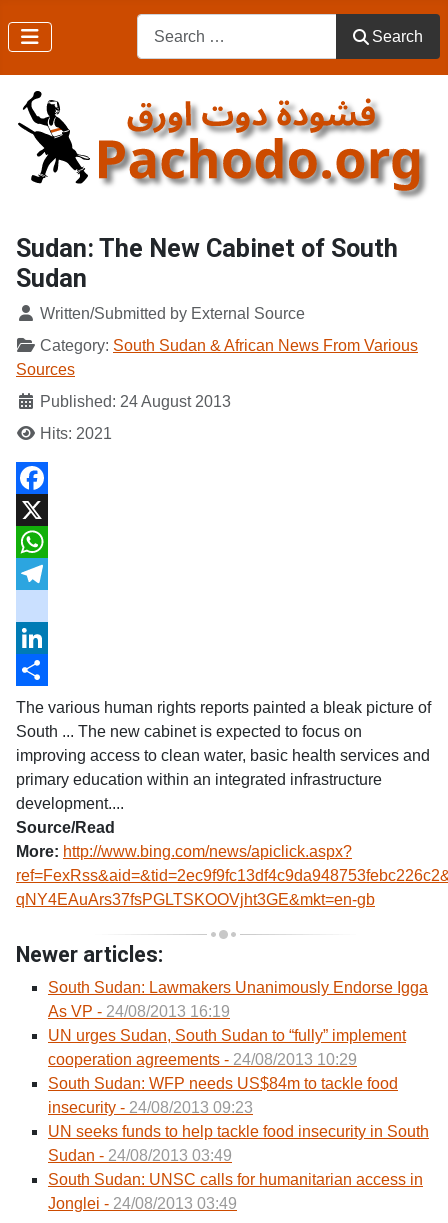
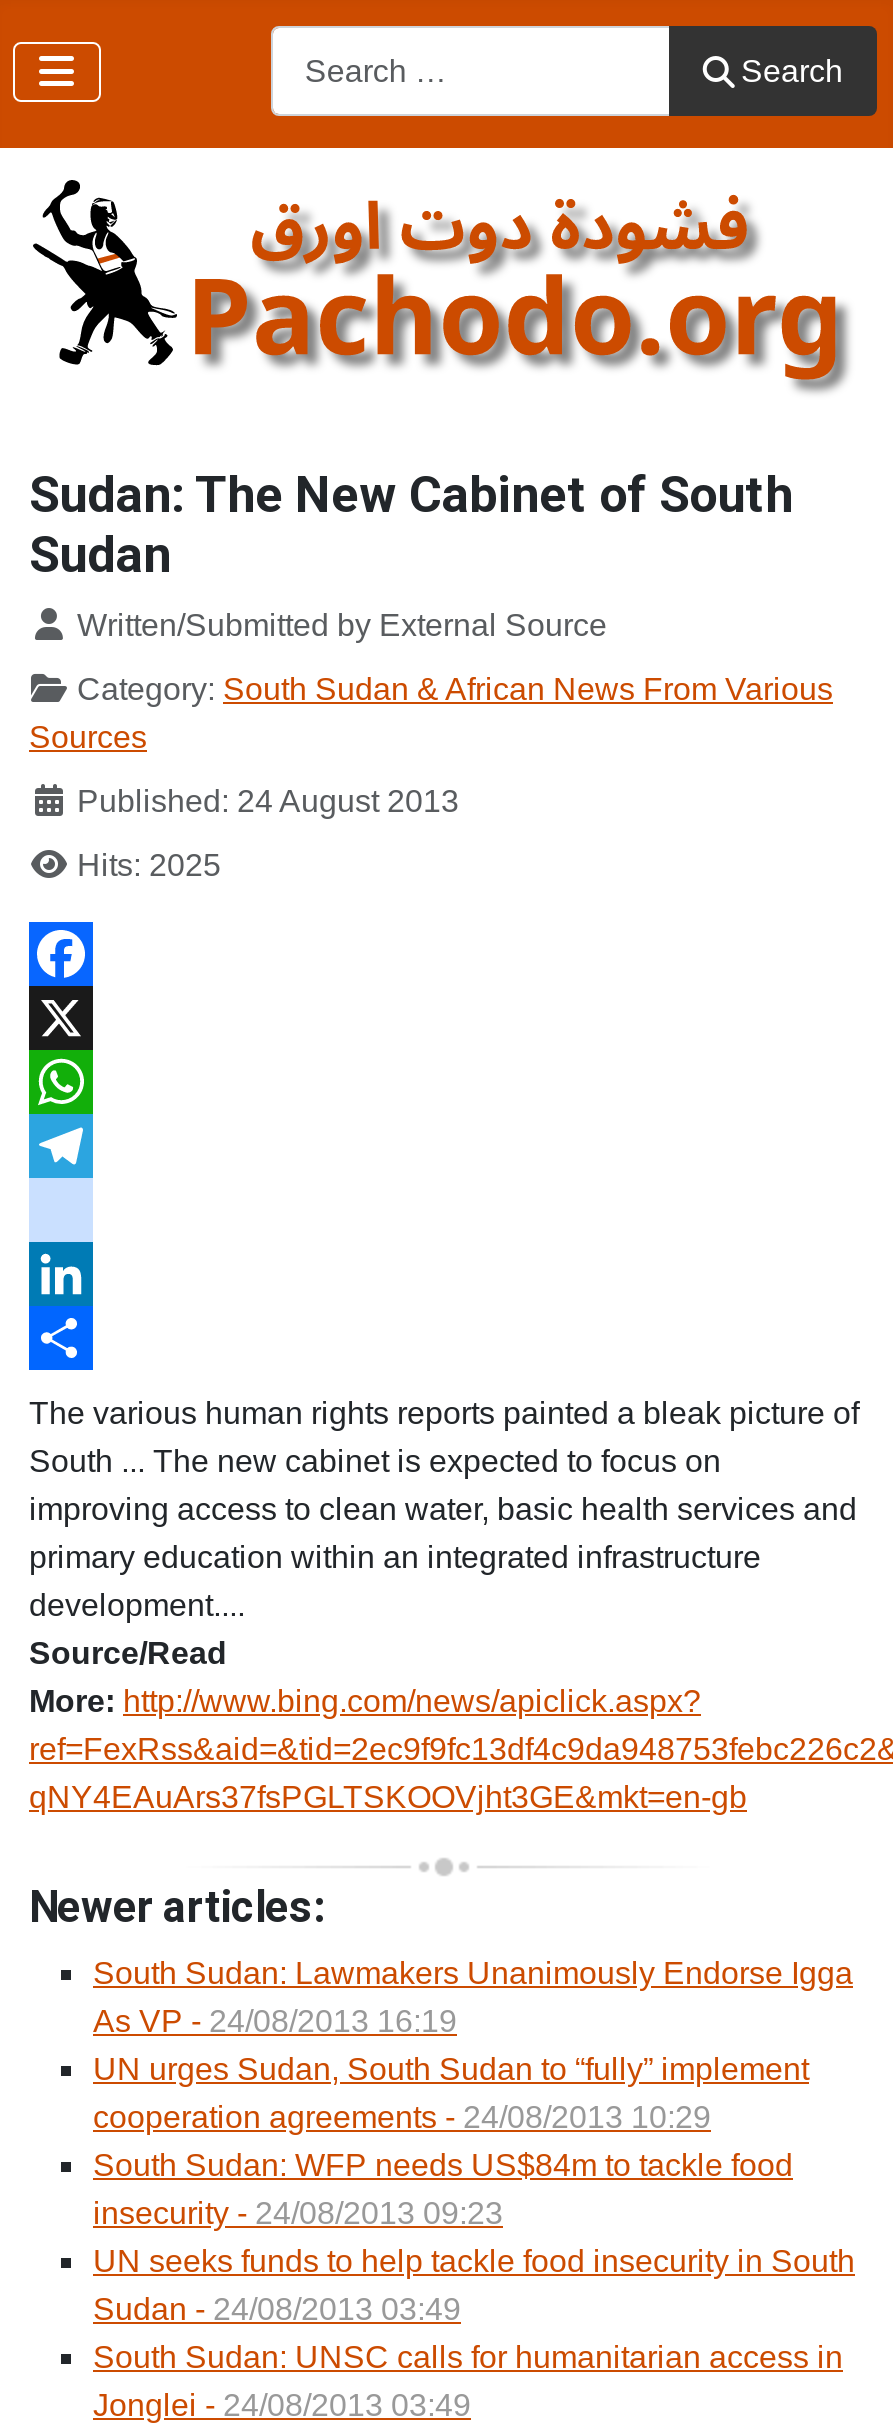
- Hits: 2021
+ Hits: 2025
